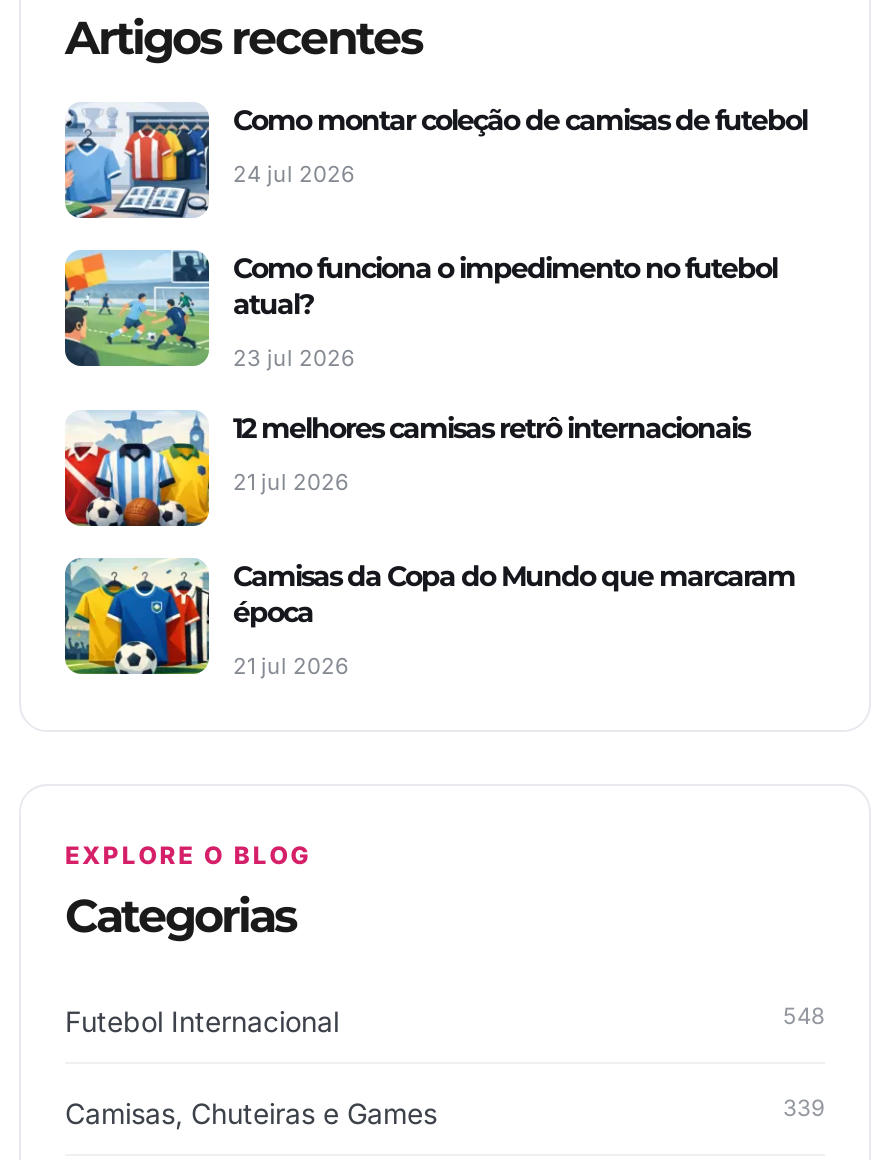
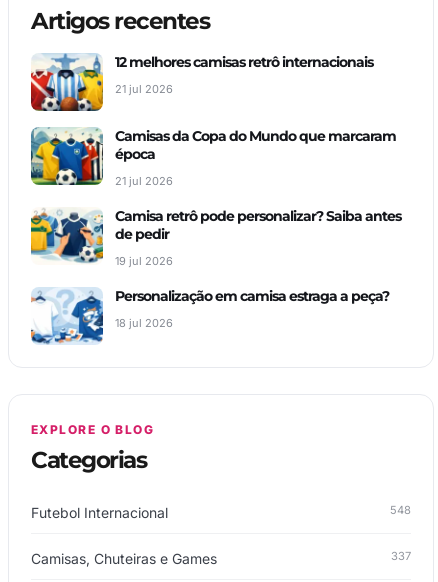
- [image]
- Como montar coleção de camisas de futebol
- 24 jul 2026
- Como funciona o impedimento no futebol
- atual?
- 23 jul 2026

- [image]

moved up: [image] | 12 melhores camisas retrô internacionais | 21 jul 2026 | Camisas da Copa do Mundo que marcaram | época | 21 jul 2026

+ [image]
+ Camisa retrô pode personalizar? Saiba antes
+ de pedir
+ 19 jul 2026
+ Personalização em camisa estraga a peça?
+ 18 jul 2026

+ [image]

- 339
+ 337
